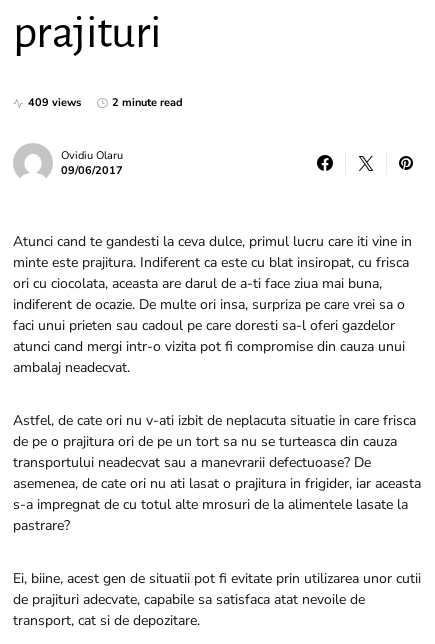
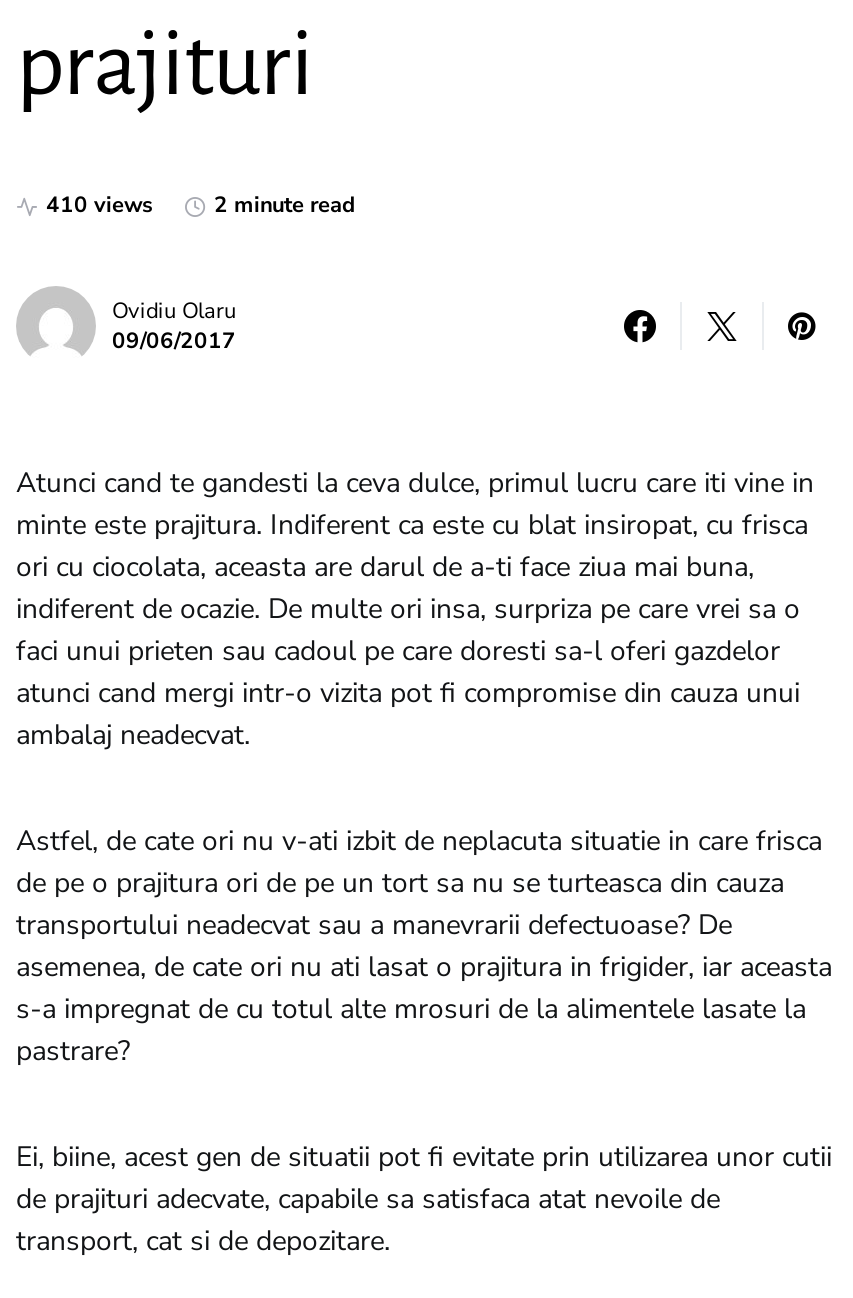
- 409 views
+ 410 views
